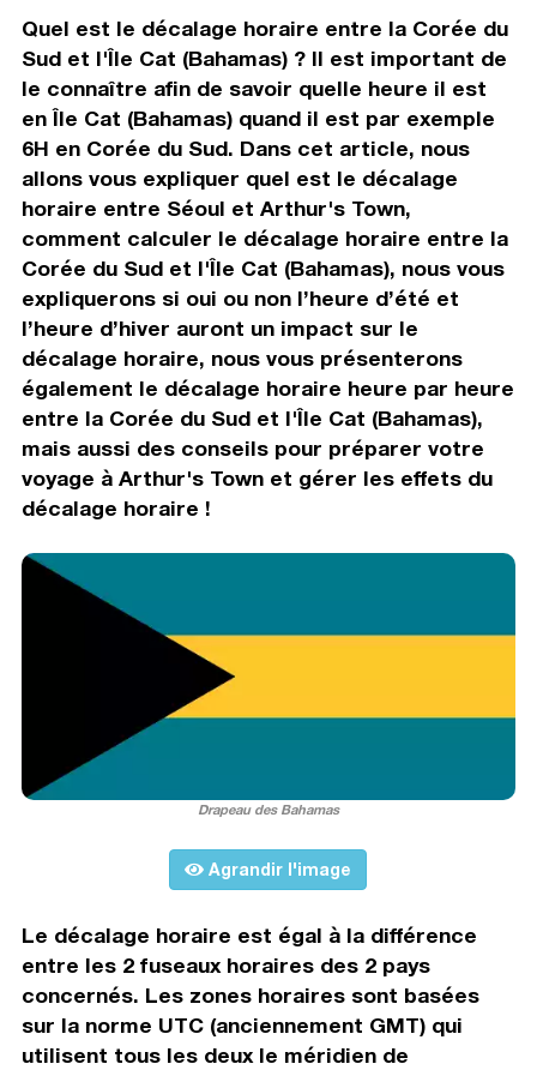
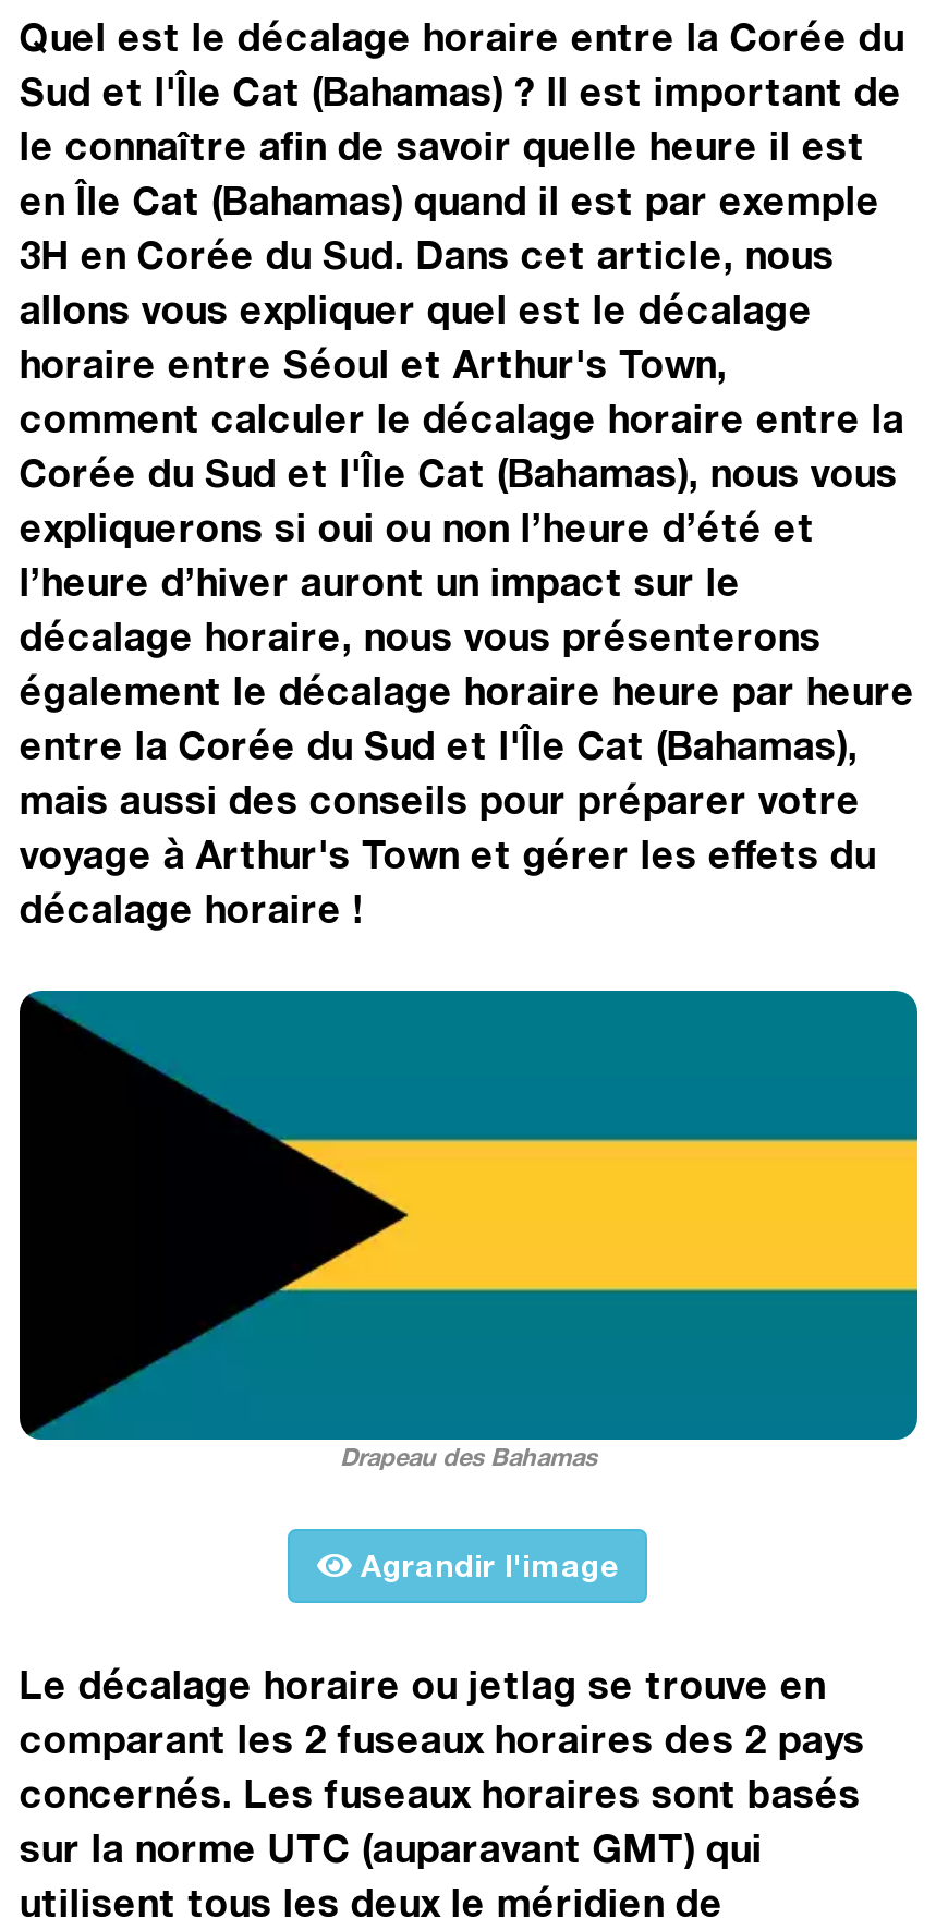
- 6H en Corée du Sud. Dans cet article, nous
+ 3H en Corée du Sud. Dans cet article, nous

- Le décalage horaire est égal à la différence
+ Le décalage horaire ou jetlag se trouve en

- entre les 2 fuseaux horaires des 2 pays
+ comparant les 2 fuseaux horaires des 2 pays

- concernés. Les zones horaires sont basées
+ concernés. Les fuseaux horaires sont basés

- sur la norme UTC (anciennement GMT) qui
+ sur la norme UTC (auparavant GMT) qui
